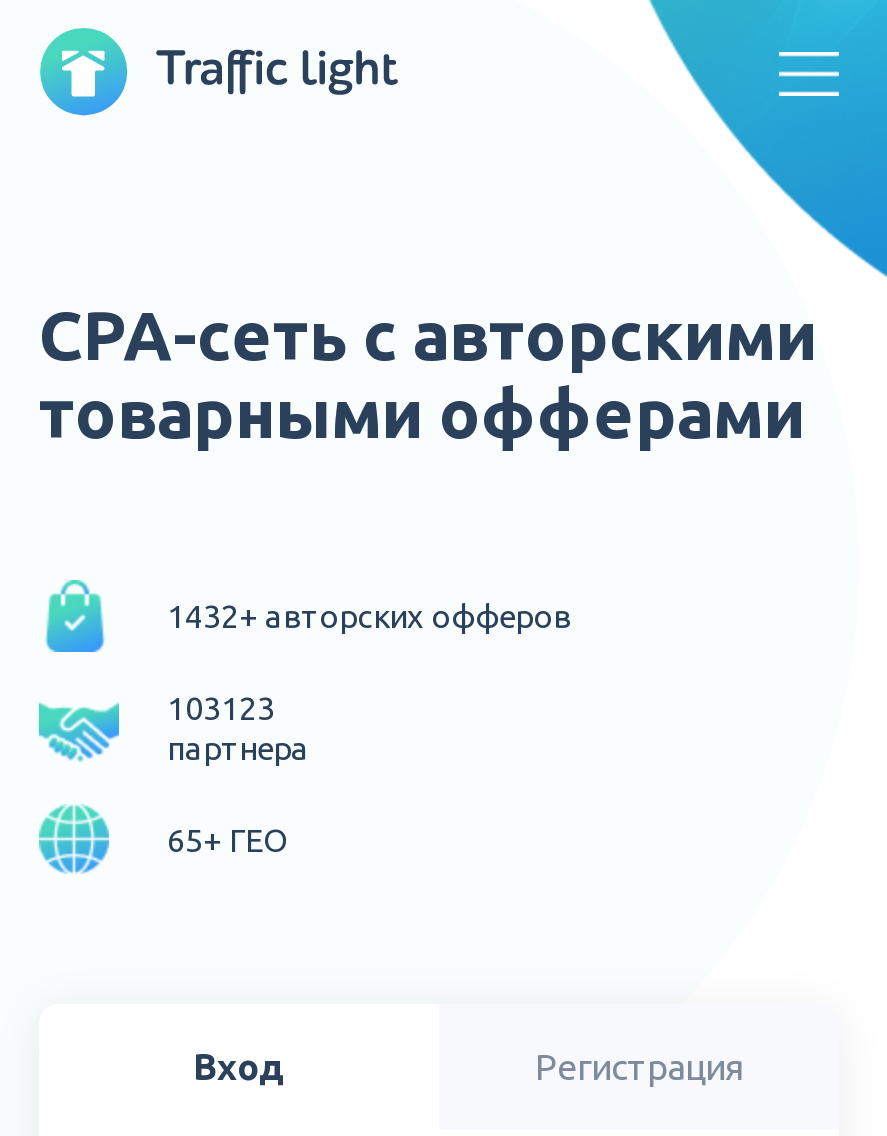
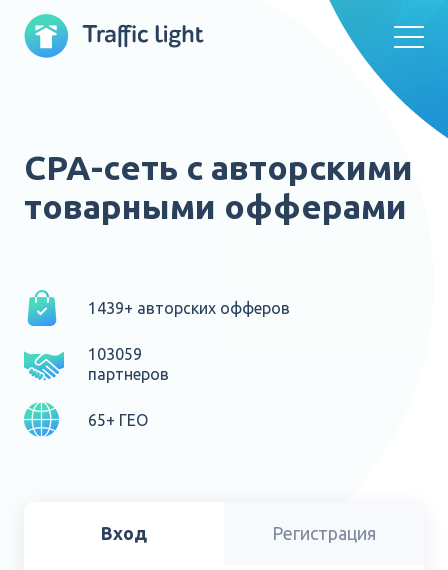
- 1432+ авторских офферов
+ 1439+ авторских офферов

- 103123
- партнера
+ 103059
+ партнеров
